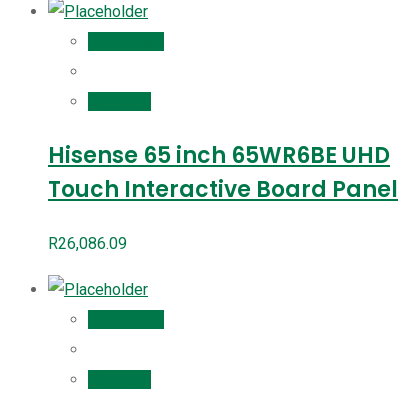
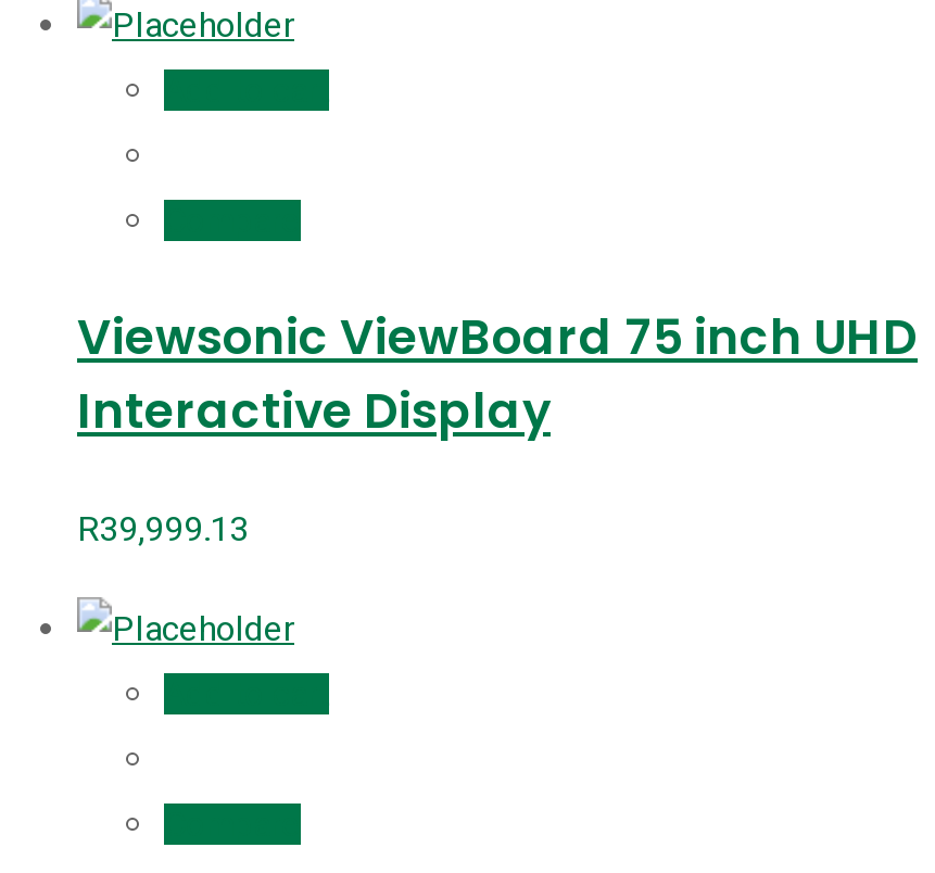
- Hisense 65 inch 65WR6BE UHD
- Touch Interactive Board Panel
+ Viewsonic ViewBoard 75 inch UHD
+ Interactive Display

- R26,086.09
+ R39,999.13
